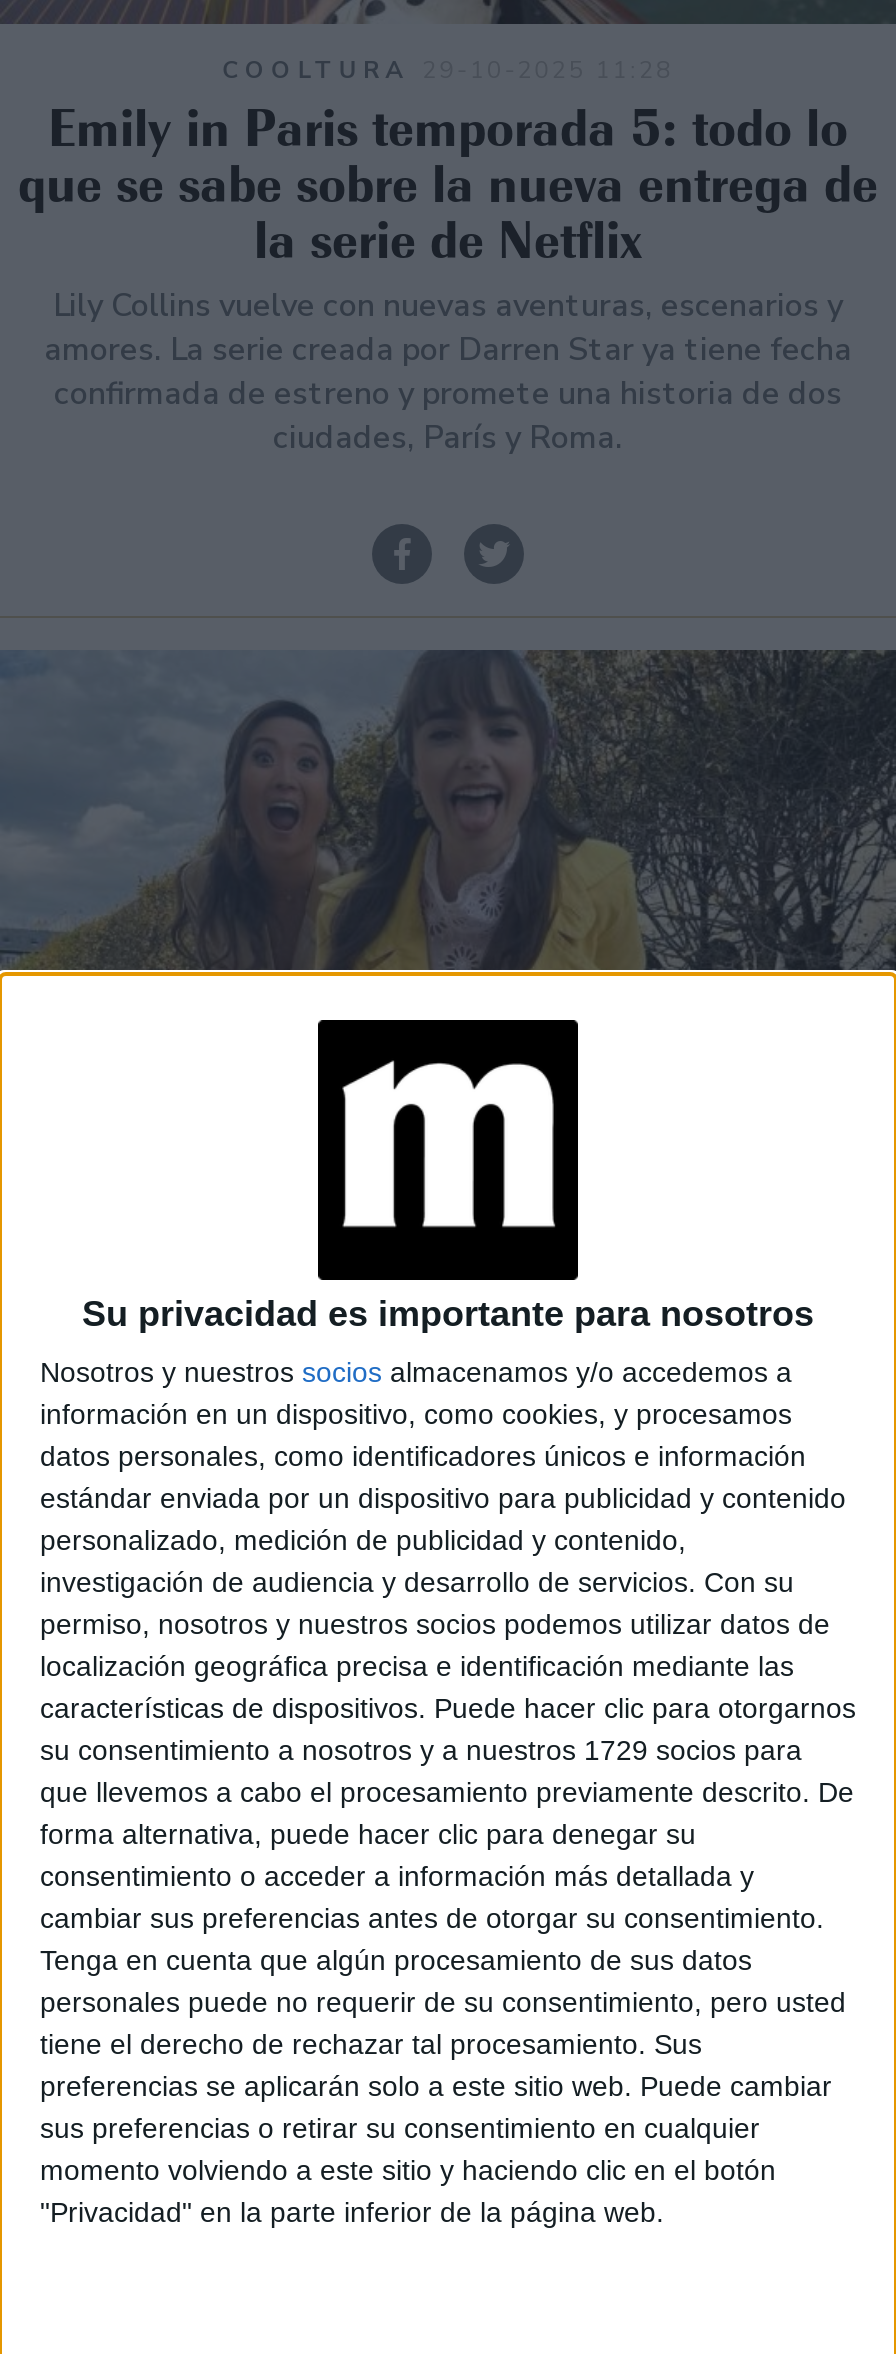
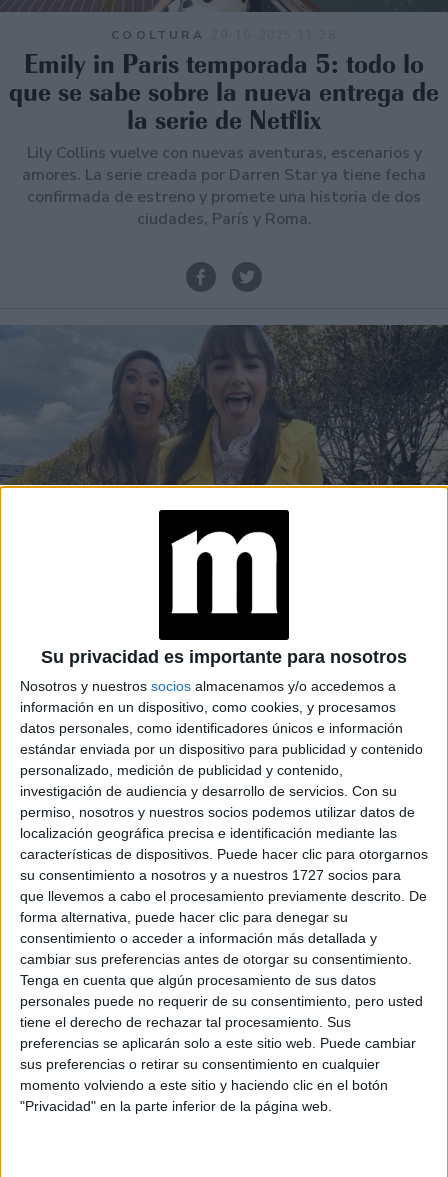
- su consentimiento a nosotros y a nuestros 1729 socios para
+ su consentimiento a nosotros y a nuestros 1727 socios para
